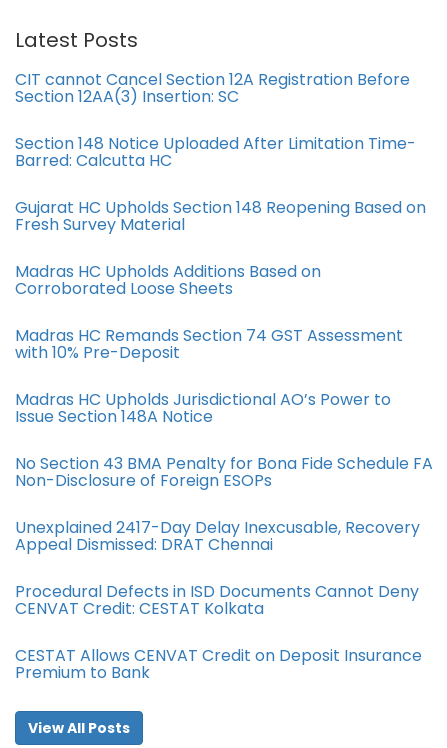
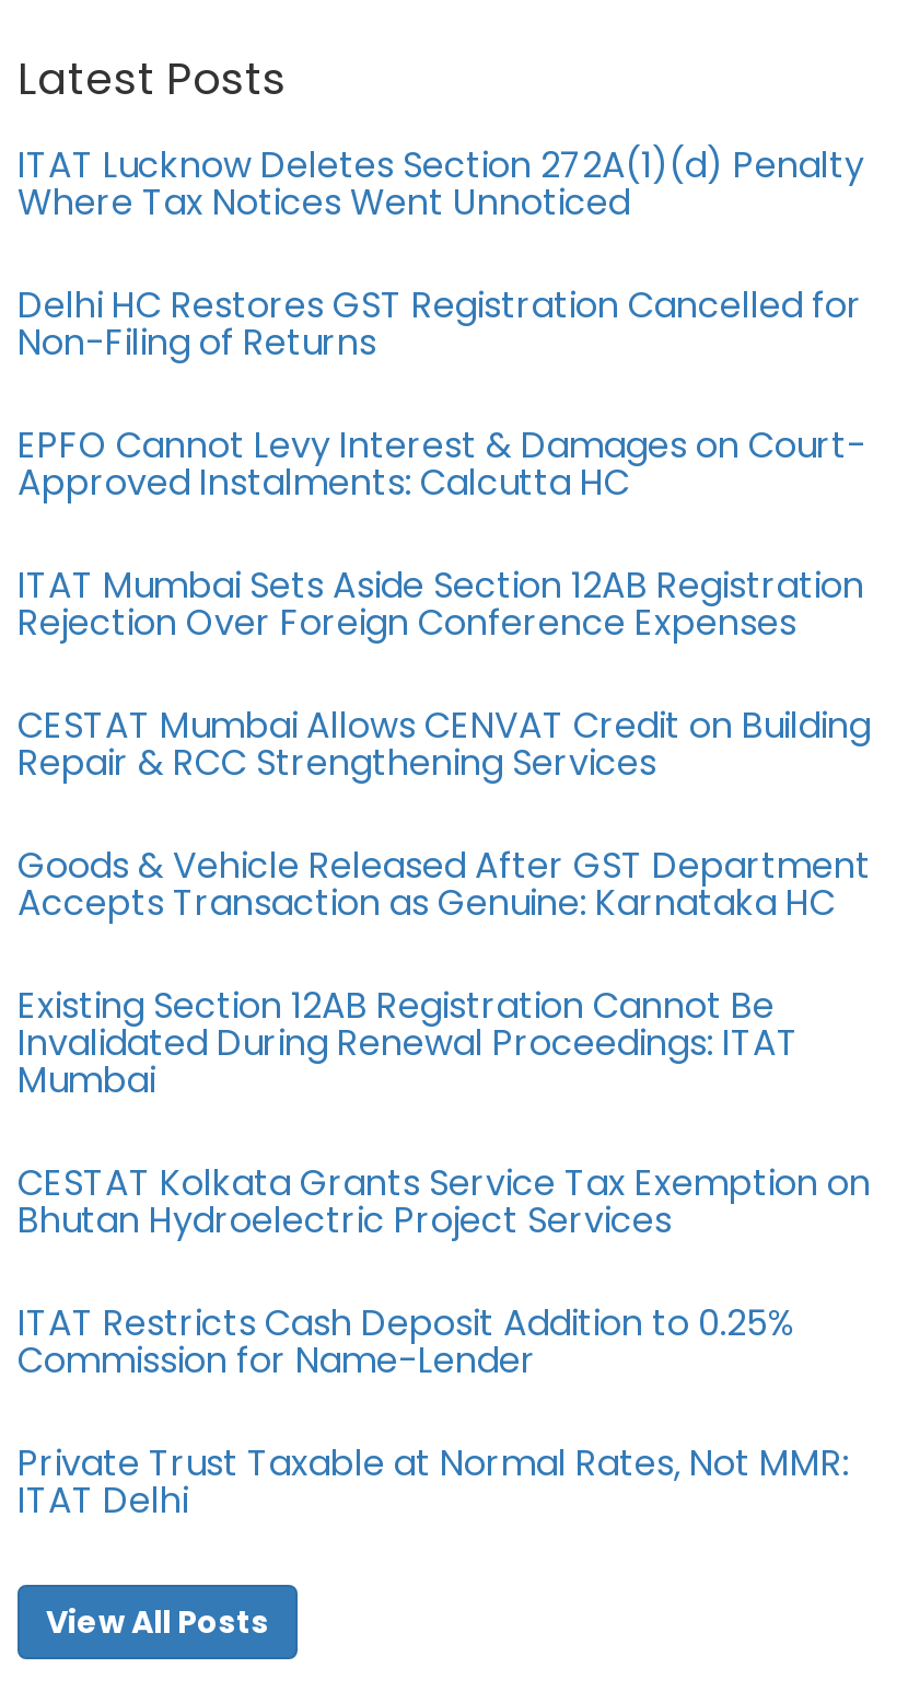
- CIT cannot Cancel Section 12A Registration Before
- Section 12AA(3) Insertion: SC
+ ITAT Lucknow Deletes Section 272A(1)(d) Penalty
+ Where Tax Notices Went Unnoticed

- Section 148 Notice Uploaded After Limitation Time-
- Barred: Calcutta HC
+ Delhi HC Restores GST Registration Cancelled for
+ Non-Filing of Returns

- Gujarat HC Upholds Section 148 Reopening Based on
- Fresh Survey Material
+ EPFO Cannot Levy Interest & Damages on Court-
+ Approved Instalments: Calcutta HC

- Madras HC Upholds Additions Based on
- Corroborated Loose Sheets
+ ITAT Mumbai Sets Aside Section 12AB Registration
+ Rejection Over Foreign Conference Expenses

- Madras HC Remands Section 74 GST Assessment
- with 10% Pre-Deposit
+ CESTAT Mumbai Allows CENVAT Credit on Building
+ Repair & RCC Strengthening Services

- Madras HC Upholds Jurisdictional AO’s Power to
- Issue Section 148A Notice
+ Goods & Vehicle Released After GST Department
+ Accepts Transaction as Genuine: Karnataka HC

- No Section 43 BMA Penalty for Bona Fide Schedule FA
- Non-Disclosure of Foreign ESOPs
+ Existing Section 12AB Registration Cannot Be
+ Invalidated During Renewal Proceedings: ITAT
+ Mumbai

- Unexplained 2417-Day Delay Inexcusable, Recovery
- Appeal Dismissed: DRAT Chennai
+ CESTAT Kolkata Grants Service Tax Exemption on
+ Bhutan Hydroelectric Project Services

- Procedural Defects in ISD Documents Cannot Deny
- CENVAT Credit: CESTAT Kolkata
+ ITAT Restricts Cash Deposit Addition to 0.25%
+ Commission for Name-Lender

- CESTAT Allows CENVAT Credit on Deposit Insurance
- Premium to Bank
+ Private Trust Taxable at Normal Rates, Not MMR:
+ ITAT Delhi
